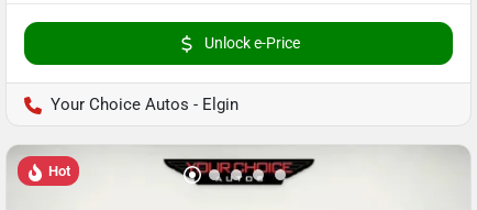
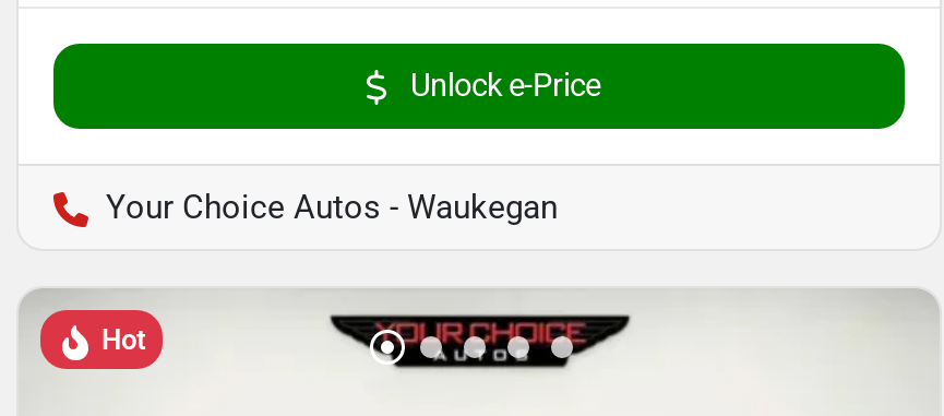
- Your Choice Autos - Elgin
+ Your Choice Autos - Waukegan
